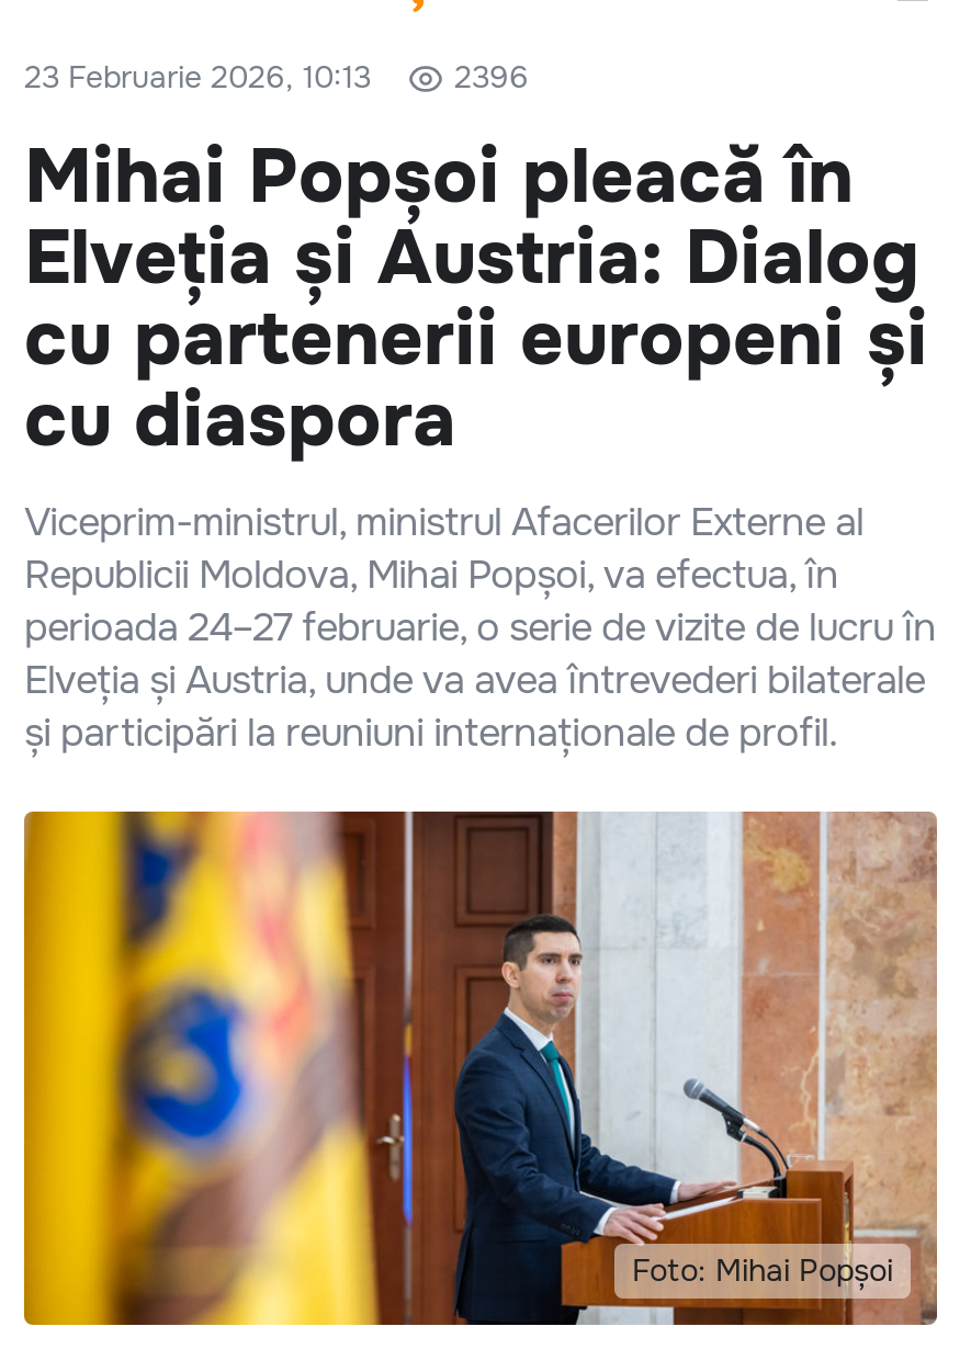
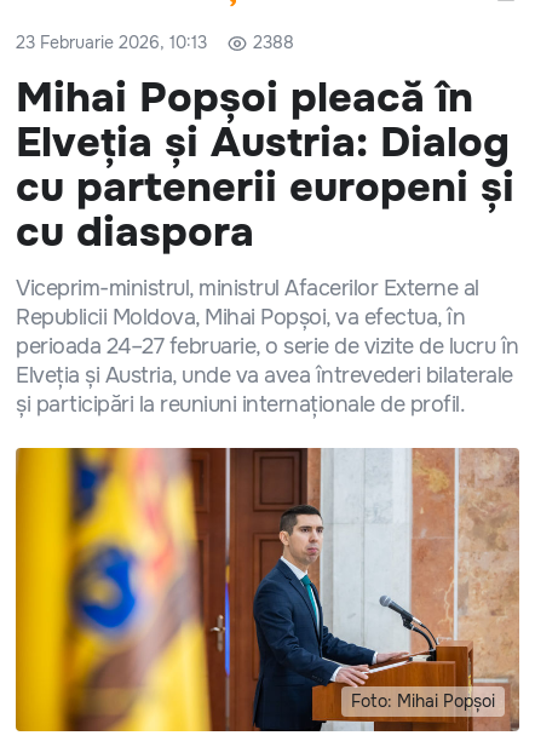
- 2396
+ 2388
